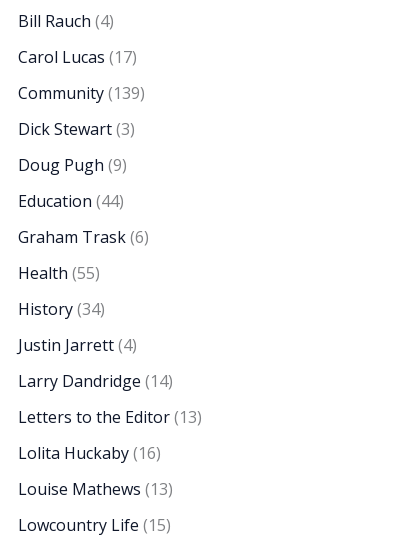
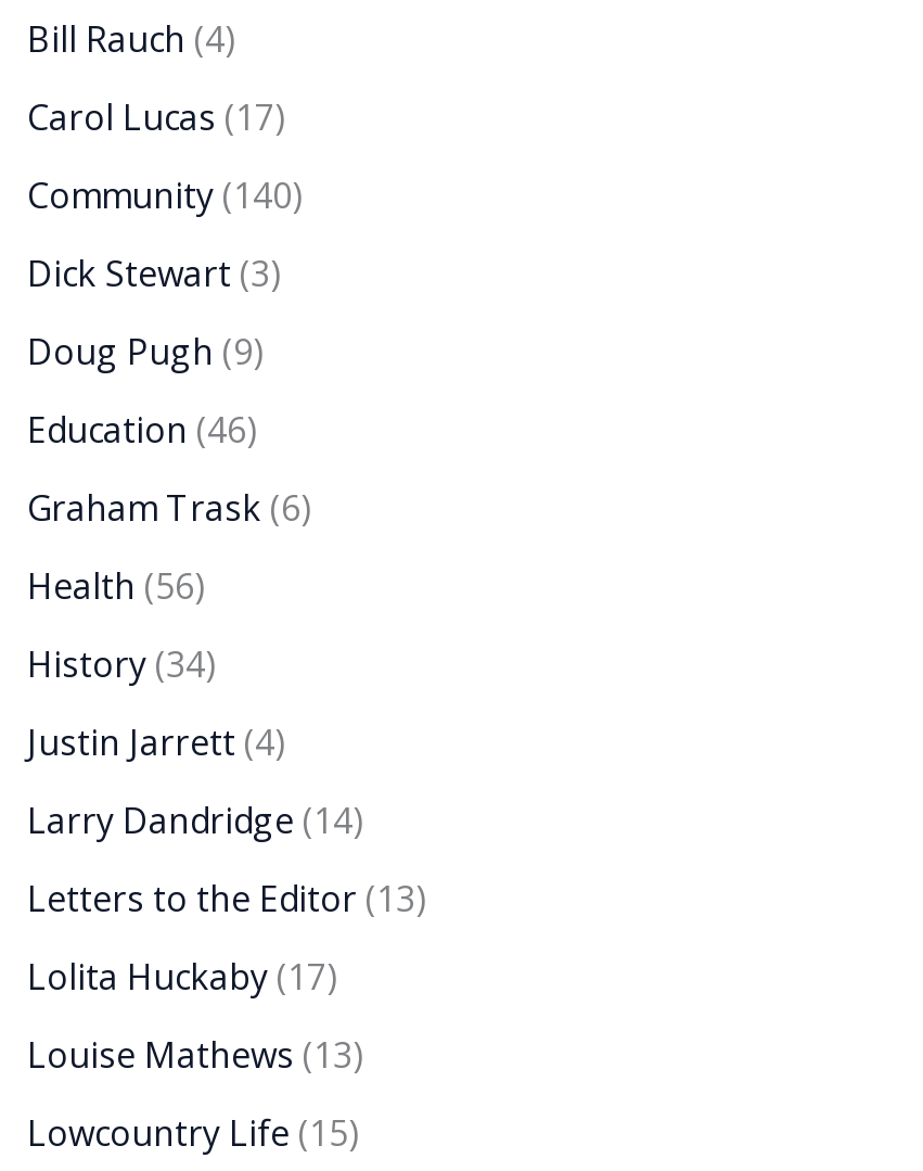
- Community (139)
+ Community (140)

- Education (44)
+ Education (46)

- Health (55)
+ Health (56)

- Lolita Huckaby (16)
+ Lolita Huckaby (17)
